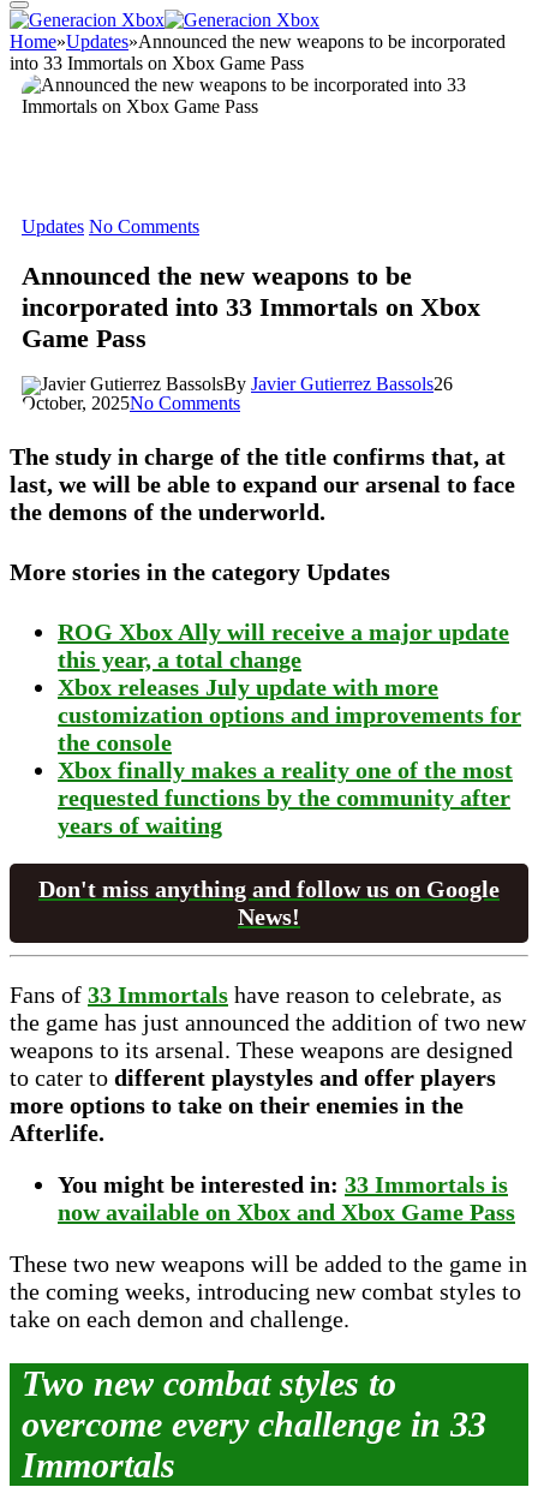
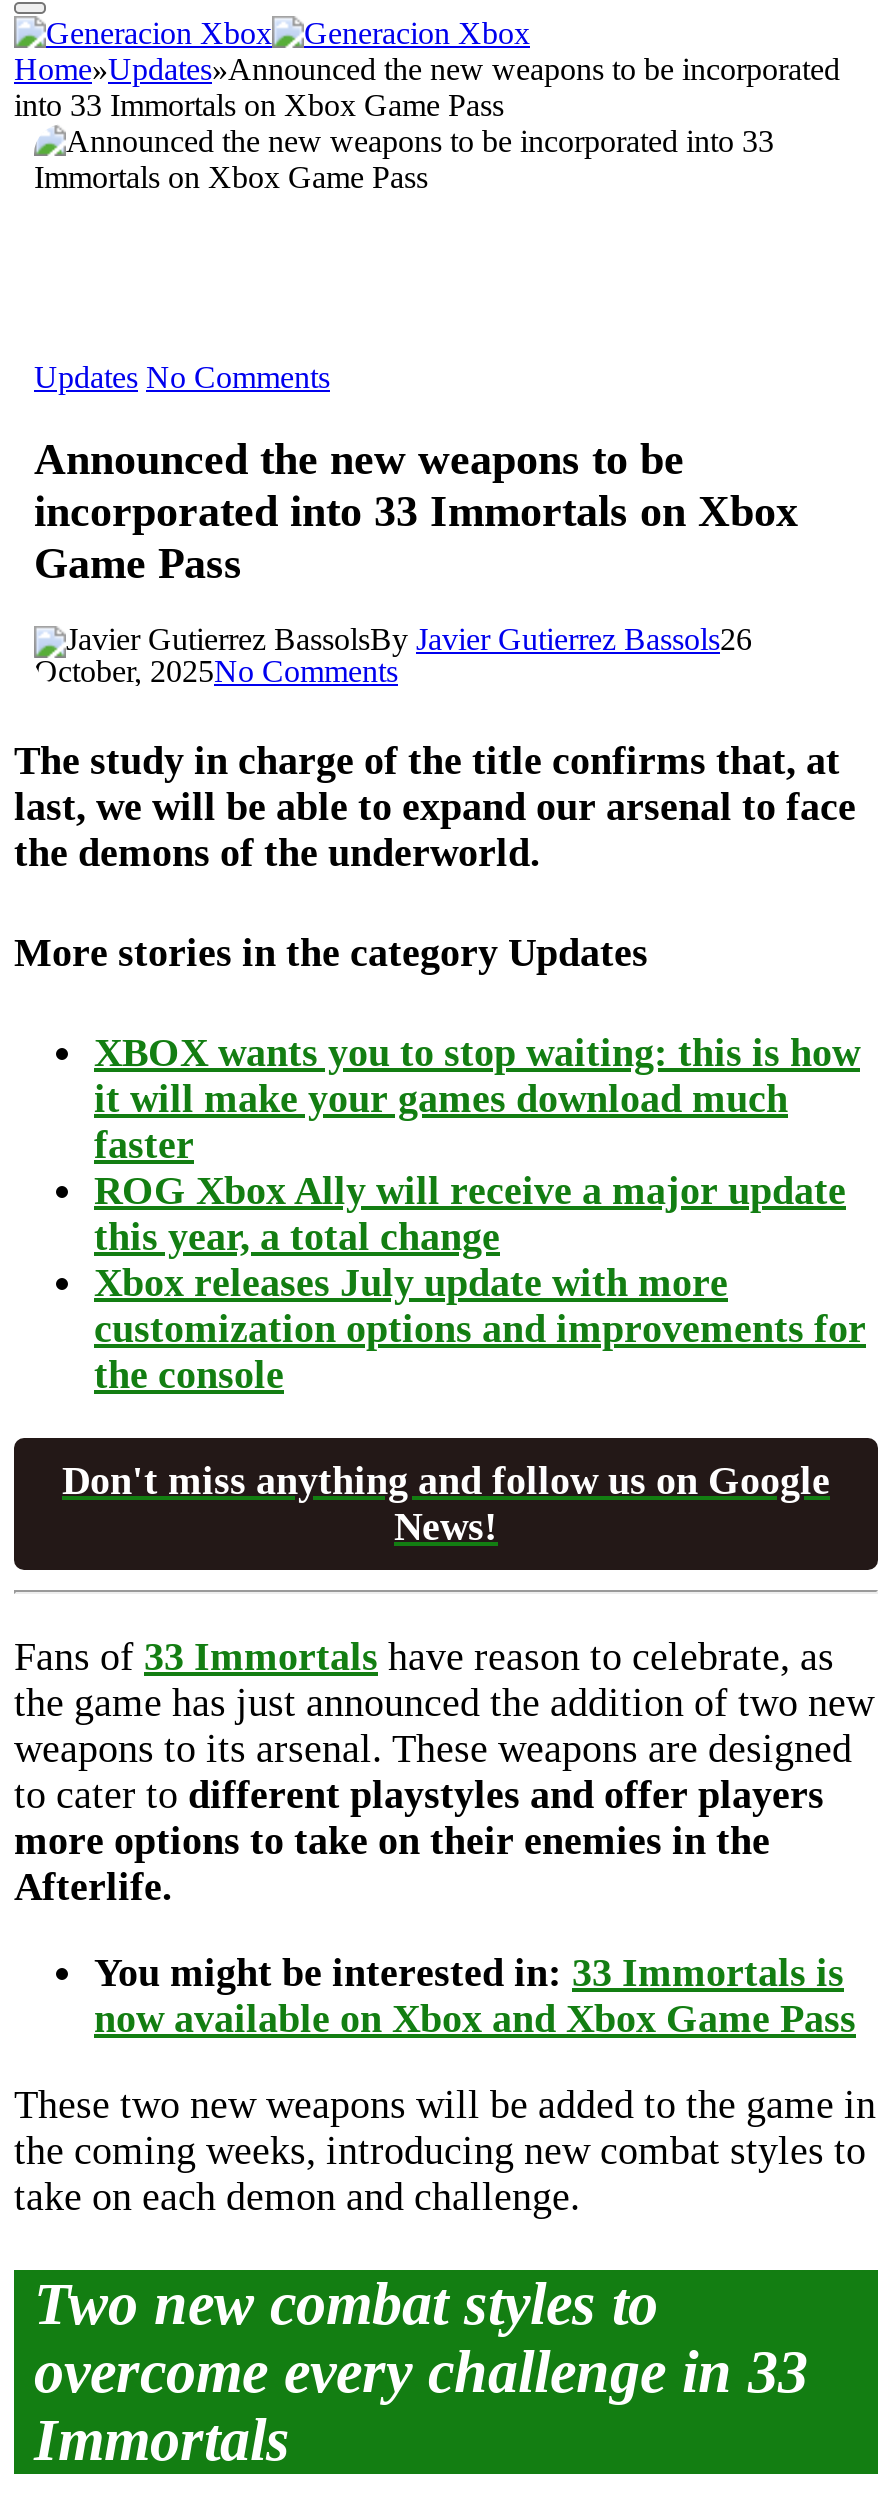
+ XBOX wants you to stop waiting: this is how
+ it will make your games download much
+ faster

moved down: ROG Xbox Ally will receive a major update | this year, a total change | Xbox releases July update with more | customization options and improvements for | the console

- Xbox finally makes a reality one of the most
- requested functions by the community after
- years of waiting
